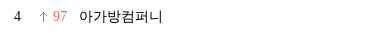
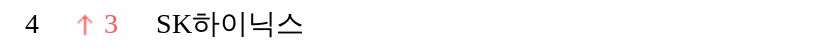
- 97
- 아가방컴퍼니
+ 3
+ SK하이닉스
